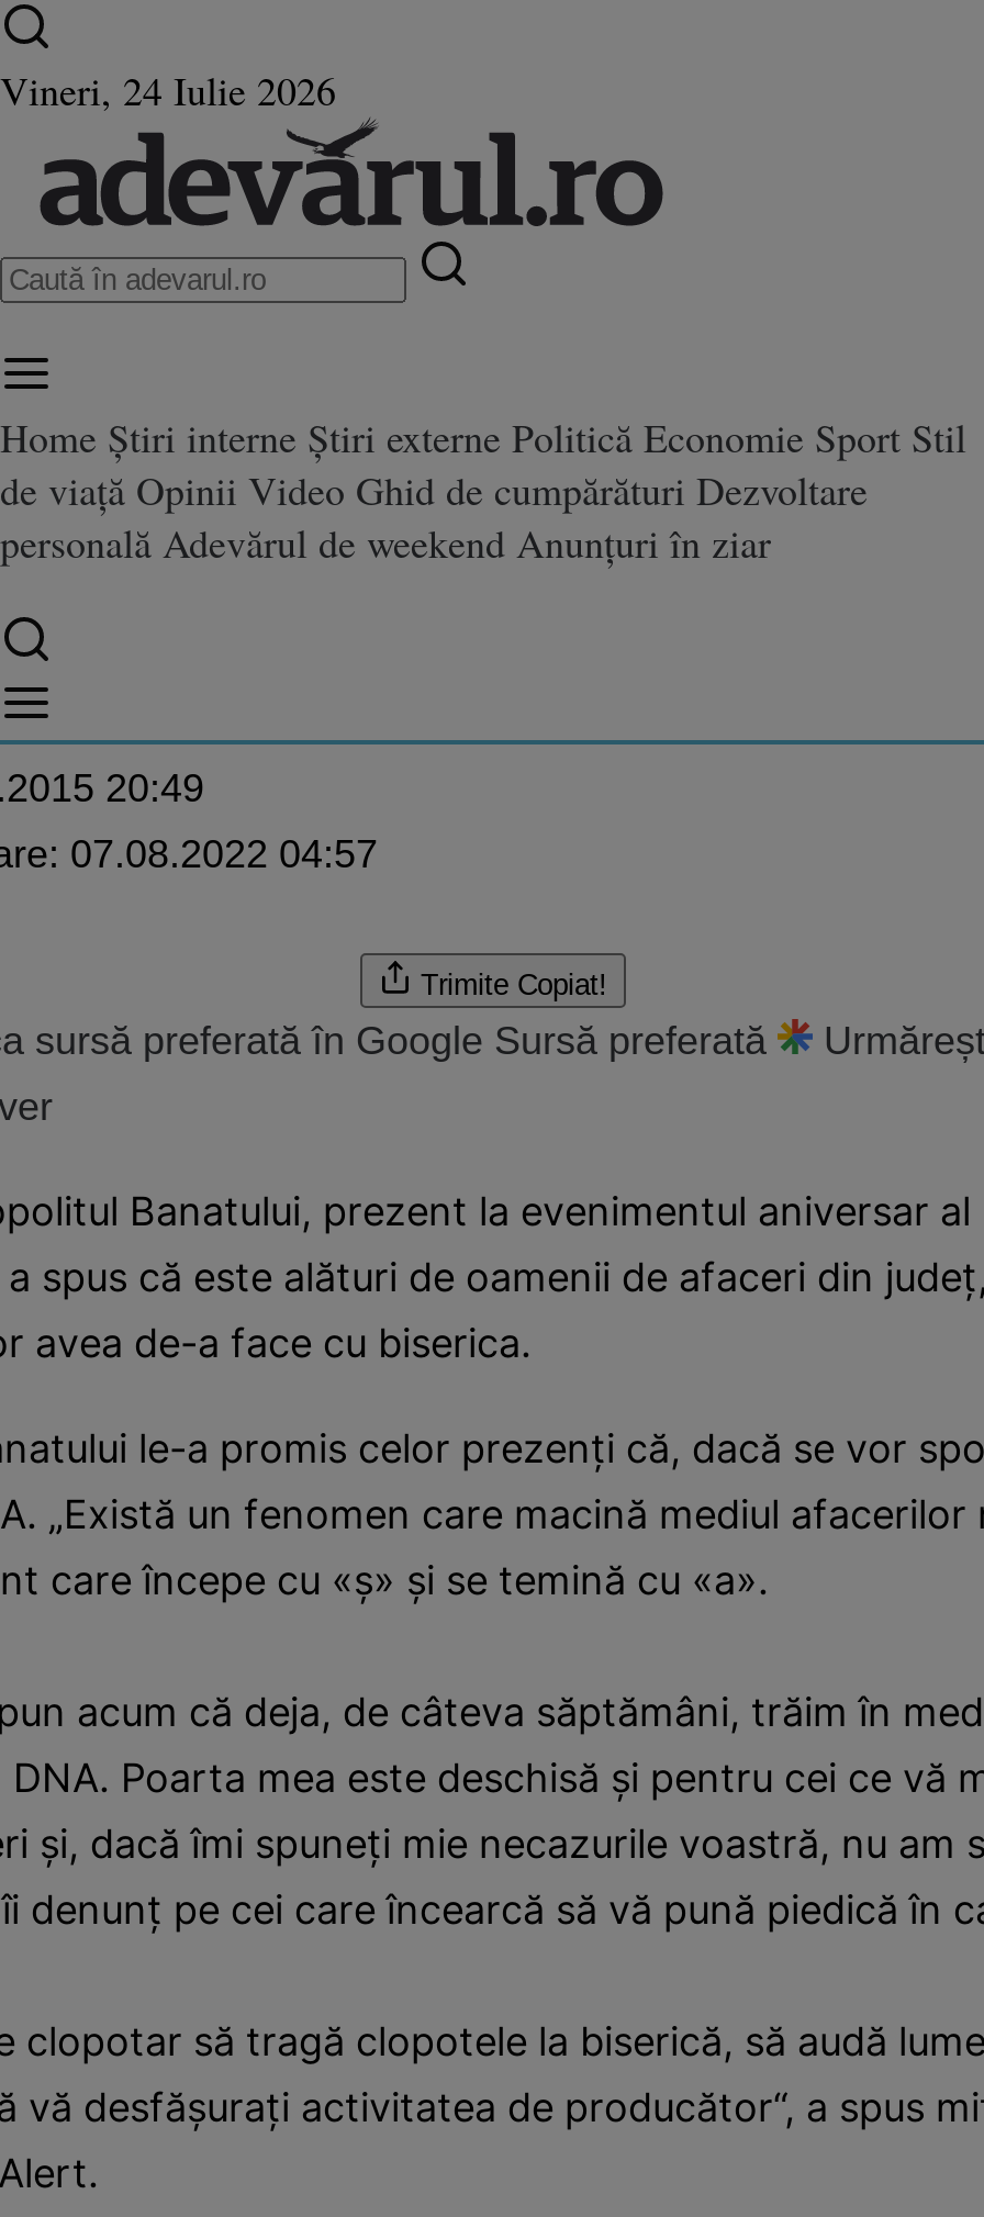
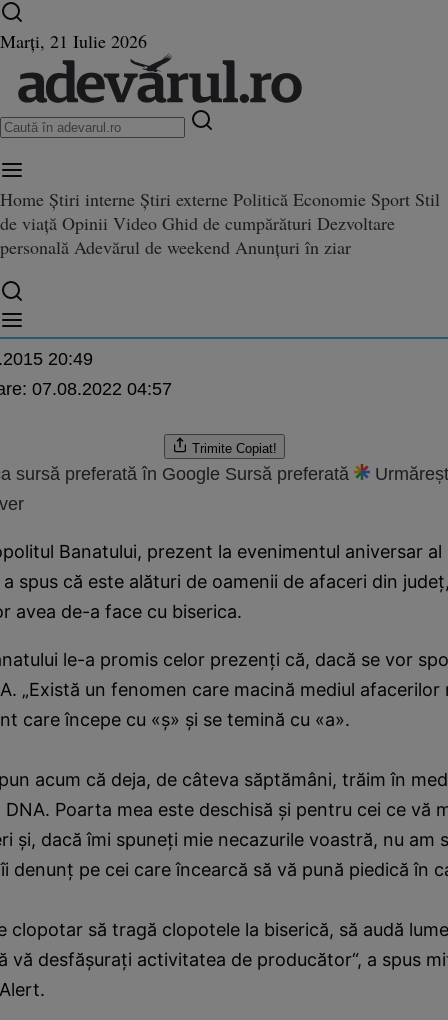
- Vineri, 24 Iulie 2026
+ Marți, 21 Iulie 2026
